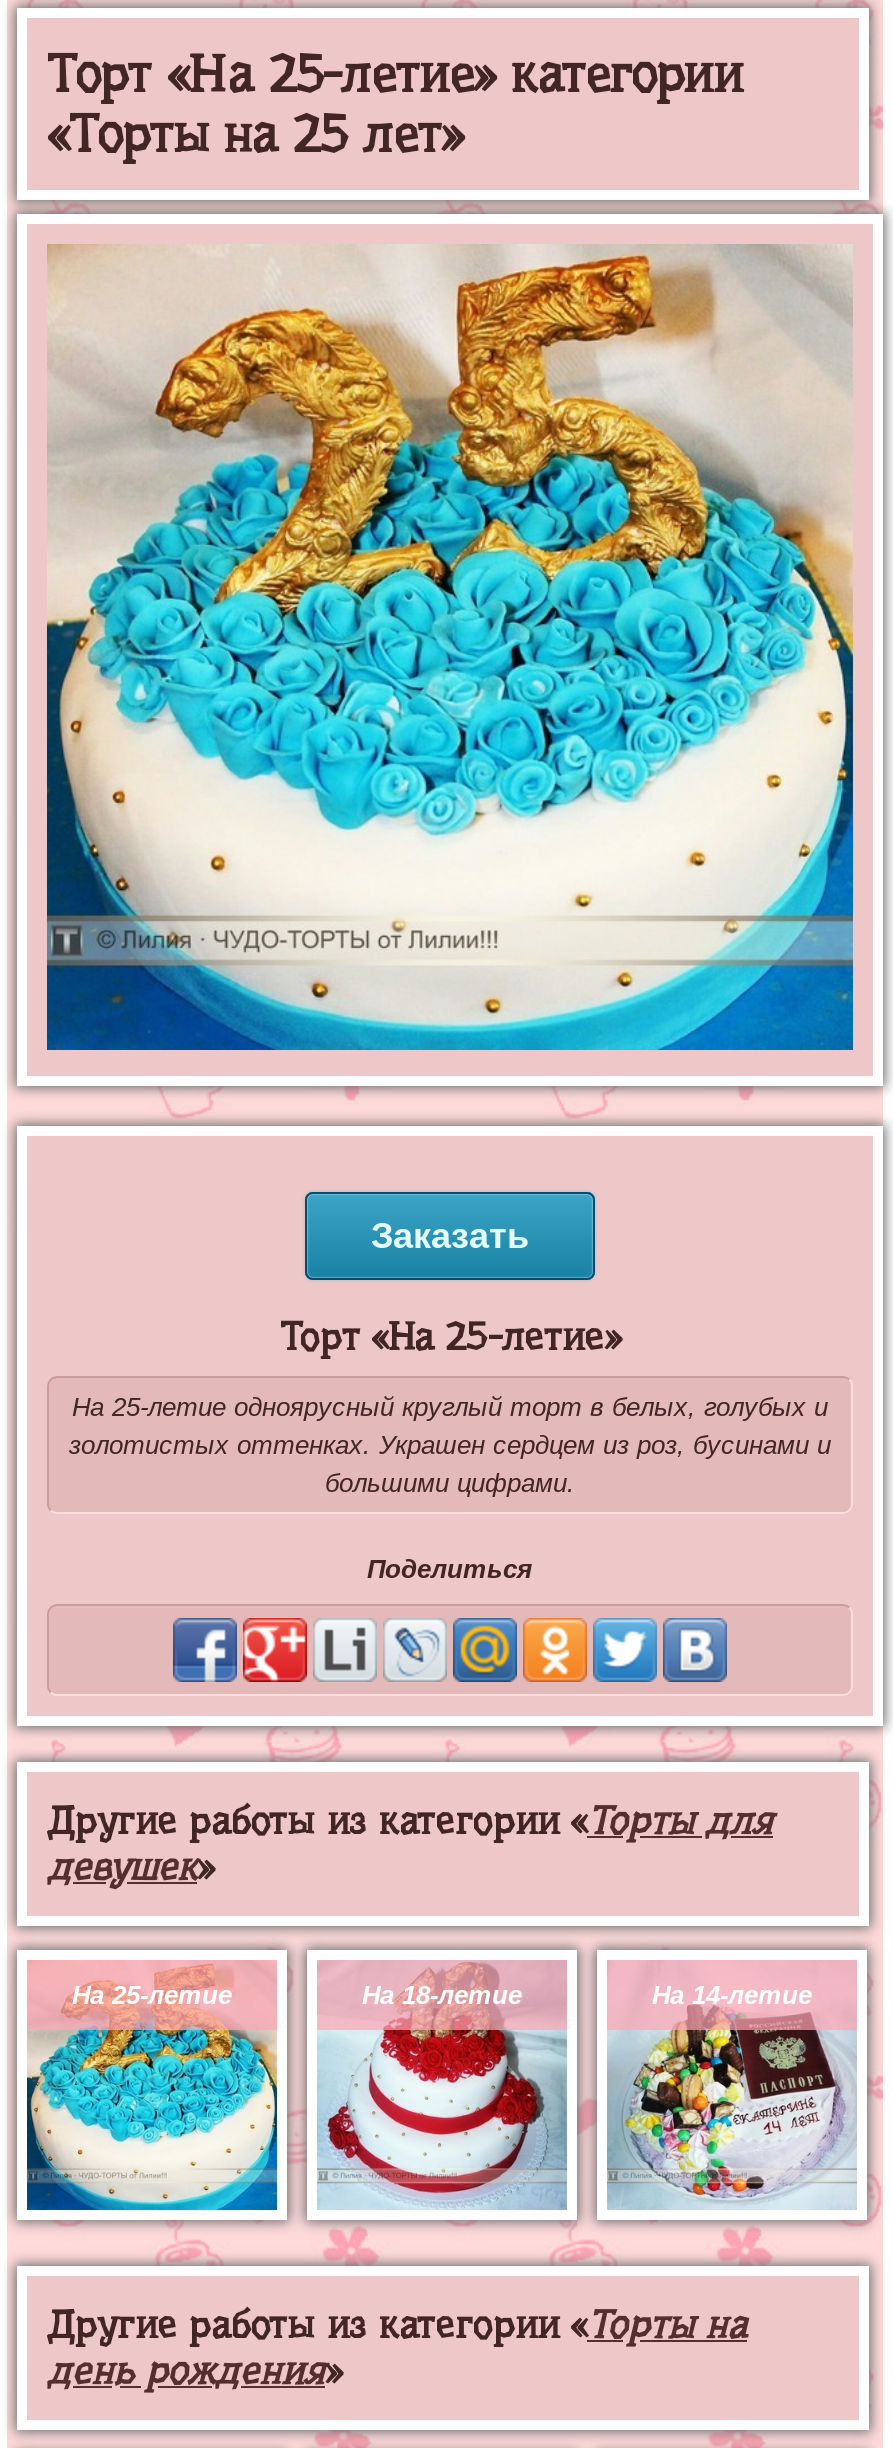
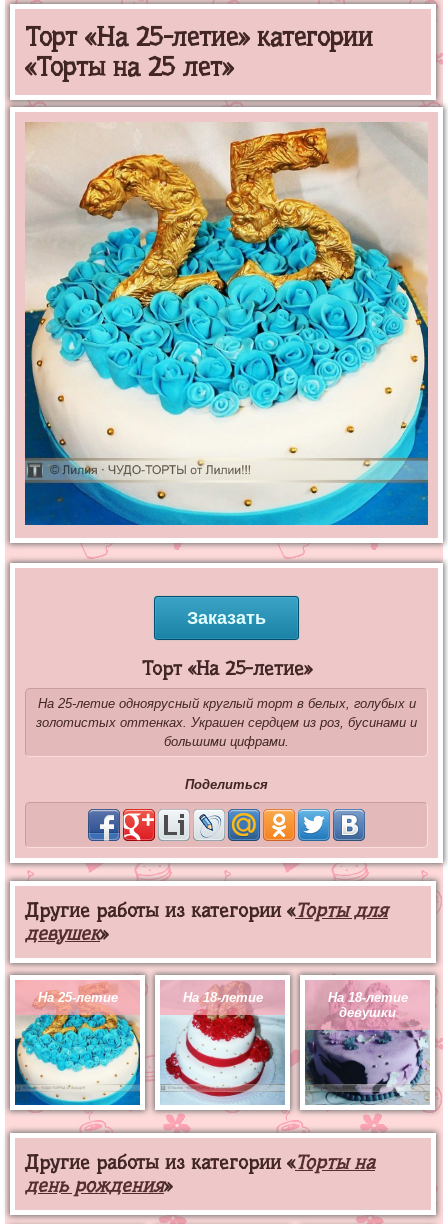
- На 14-летие
+ На 18-летие
+ девушки

- [image]
+ [image]
